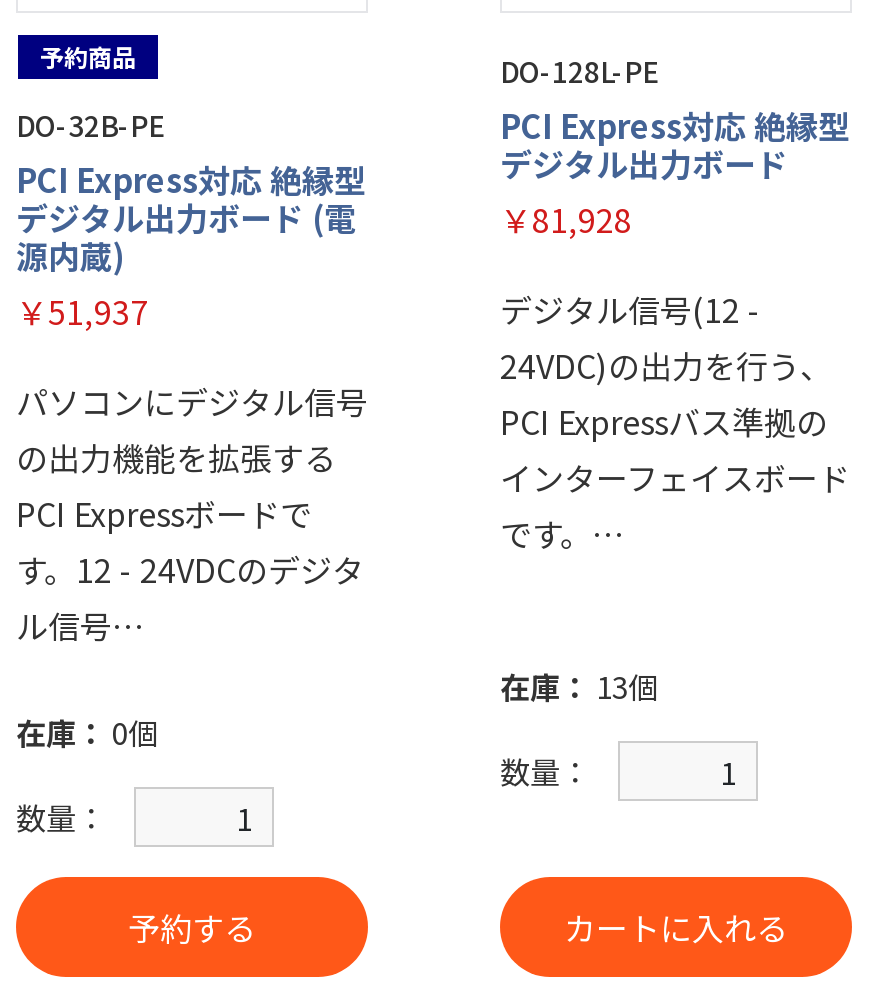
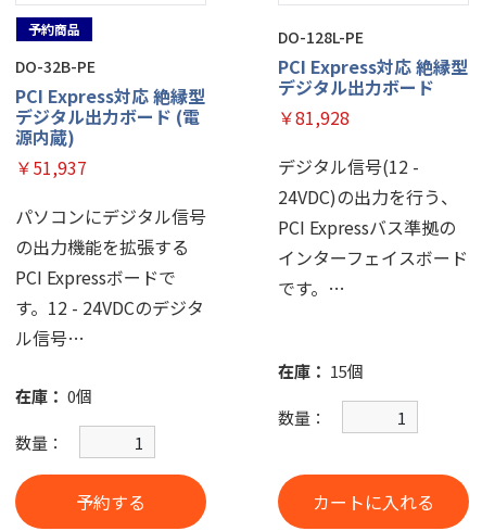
- 在庫：13個
+ 在庫：15個
